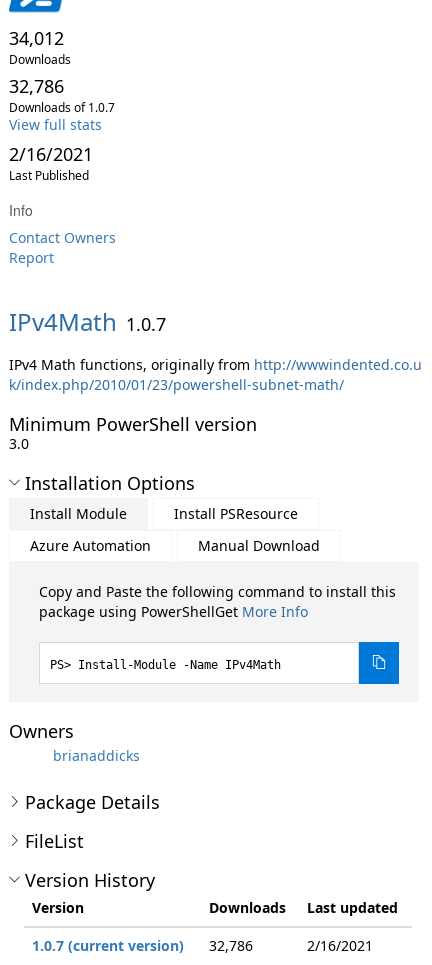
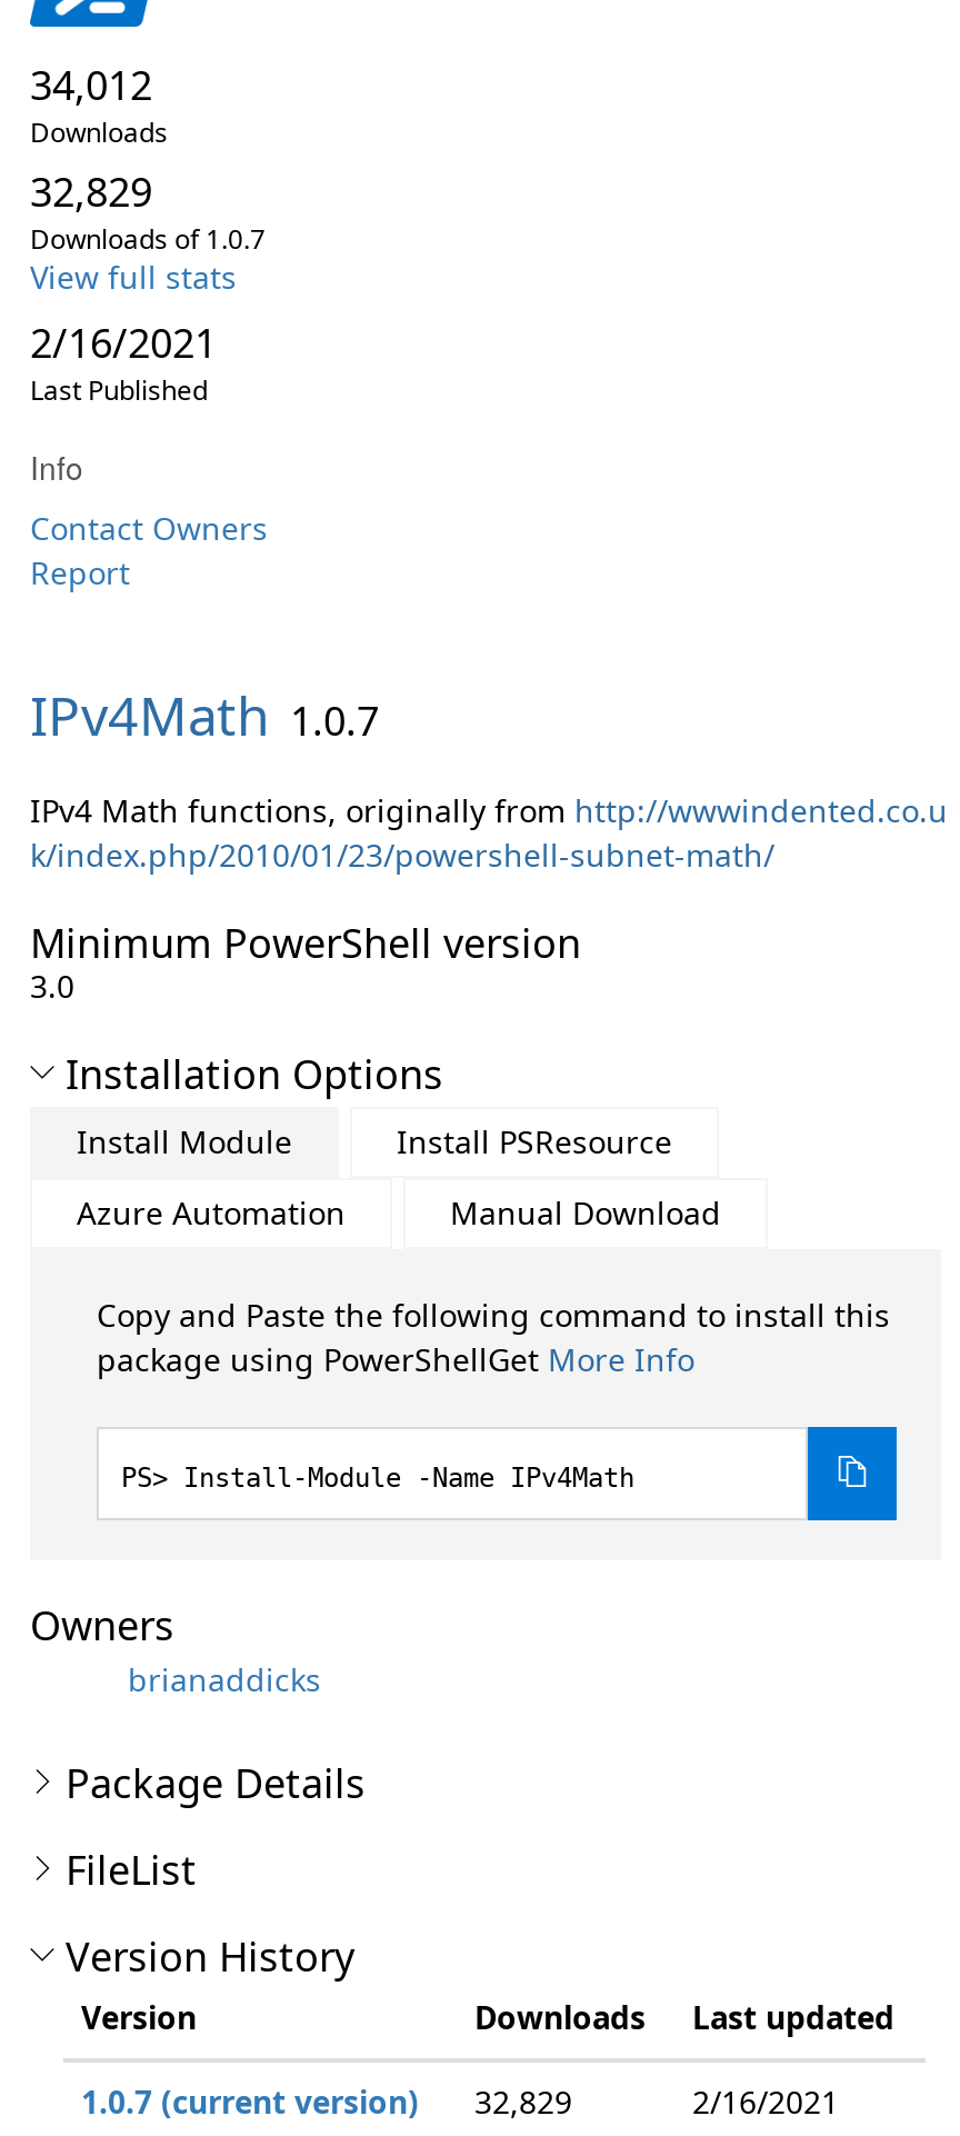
- 32,786
+ 32,829

- 1.0.7 (current version) 32,786
+ 1.0.7 (current version) 32,829
